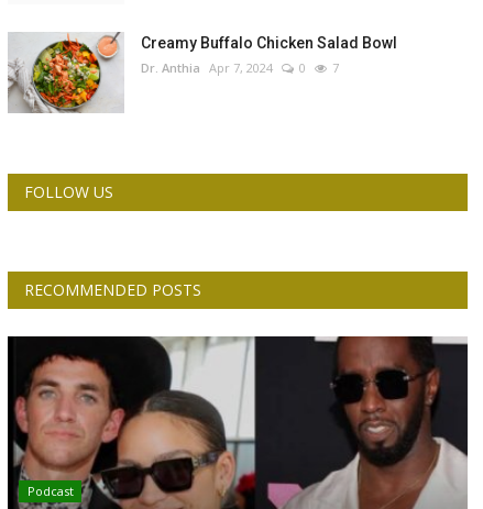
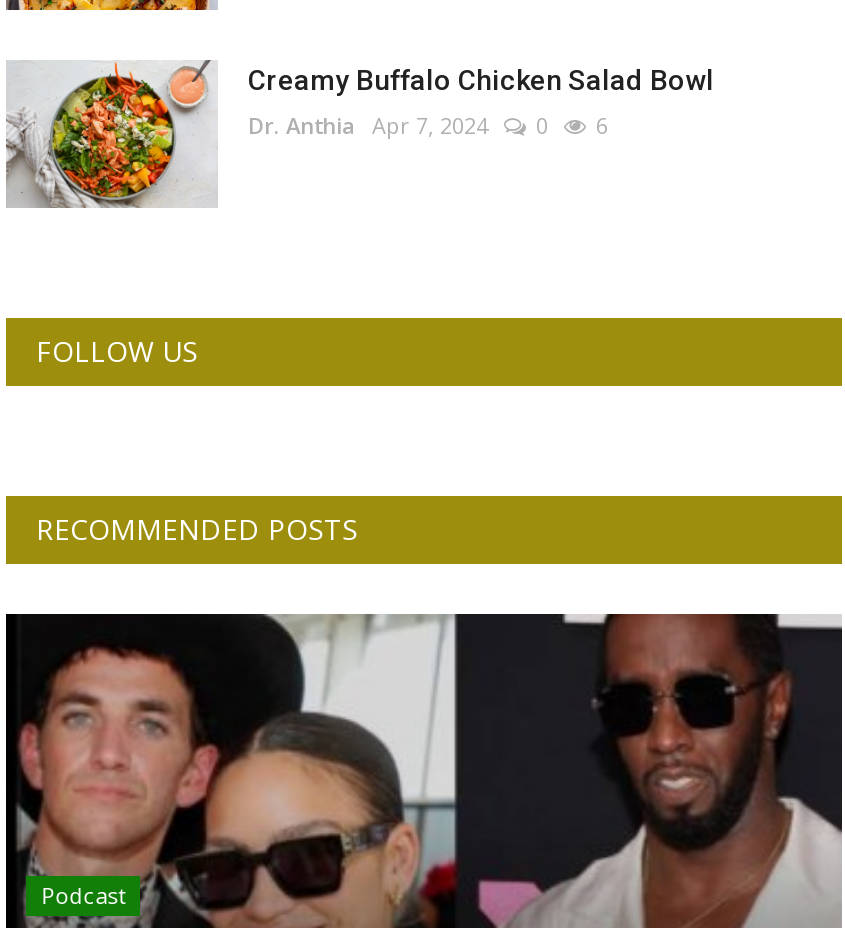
- Dr. Anthia Apr 7, 2024 0 7
+ Dr. Anthia Apr 7, 2024 0 6
